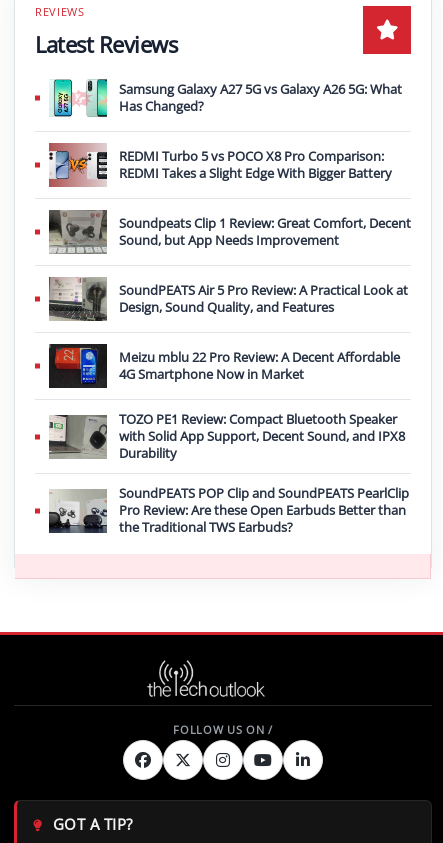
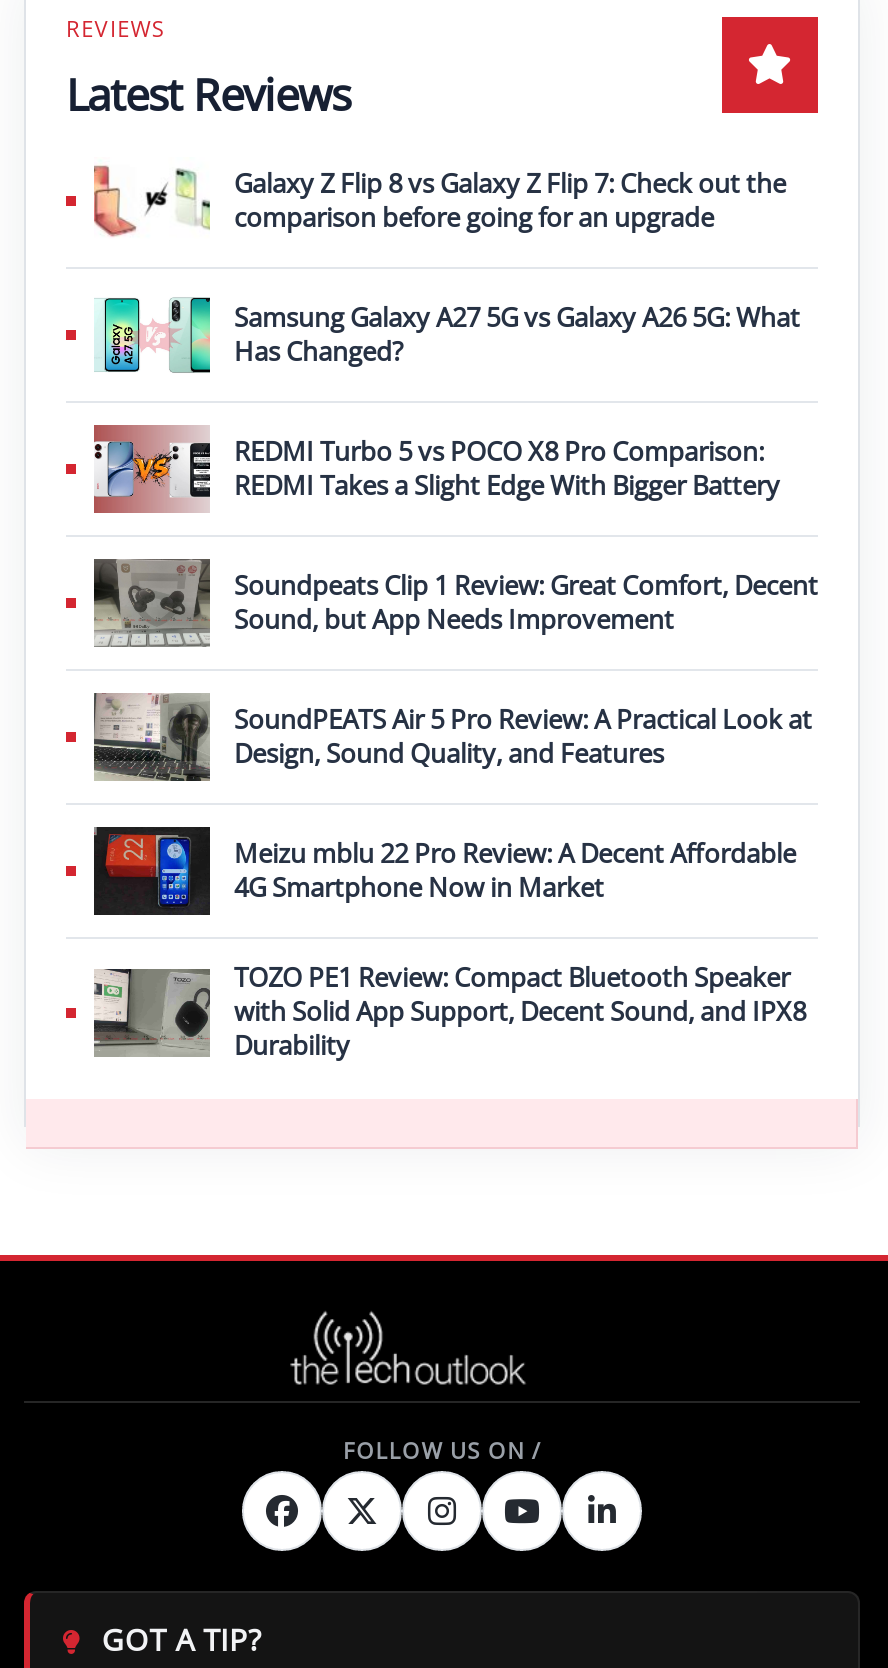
+ [image]
+ Galaxy Z Flip 8 vs Galaxy Z Flip 7: Check out the
+ comparison before going for an upgrade

moved down: [image] | Samsung Galaxy A27 5G vs Galaxy A26 5G: What | Has Changed? | ... | with Solid App Support, Decent Sound, and IPX8 | Durability

- [image]
- SoundPEATS POP Clip and SoundPEATS PearlClip
- Pro Review: Are these Open Earbuds Better than
- the Traditional TWS Earbuds?
